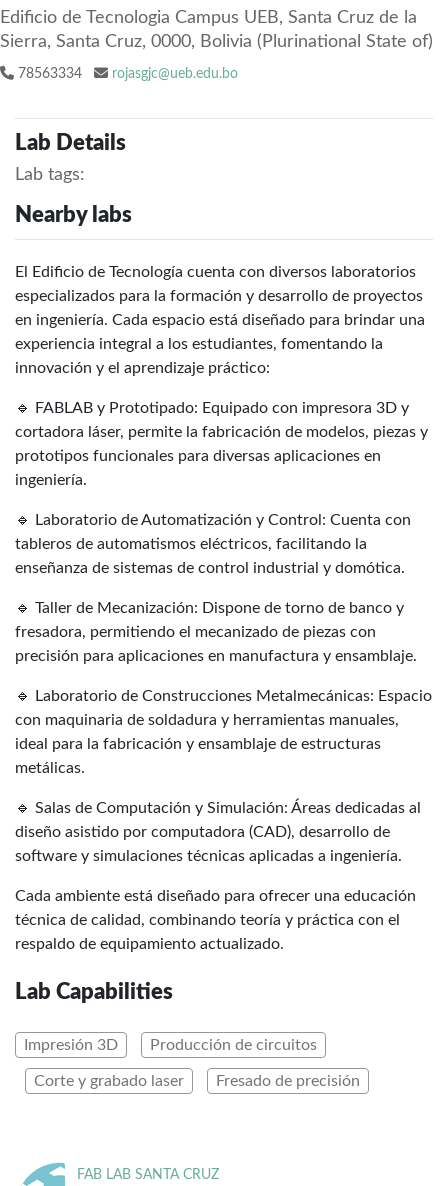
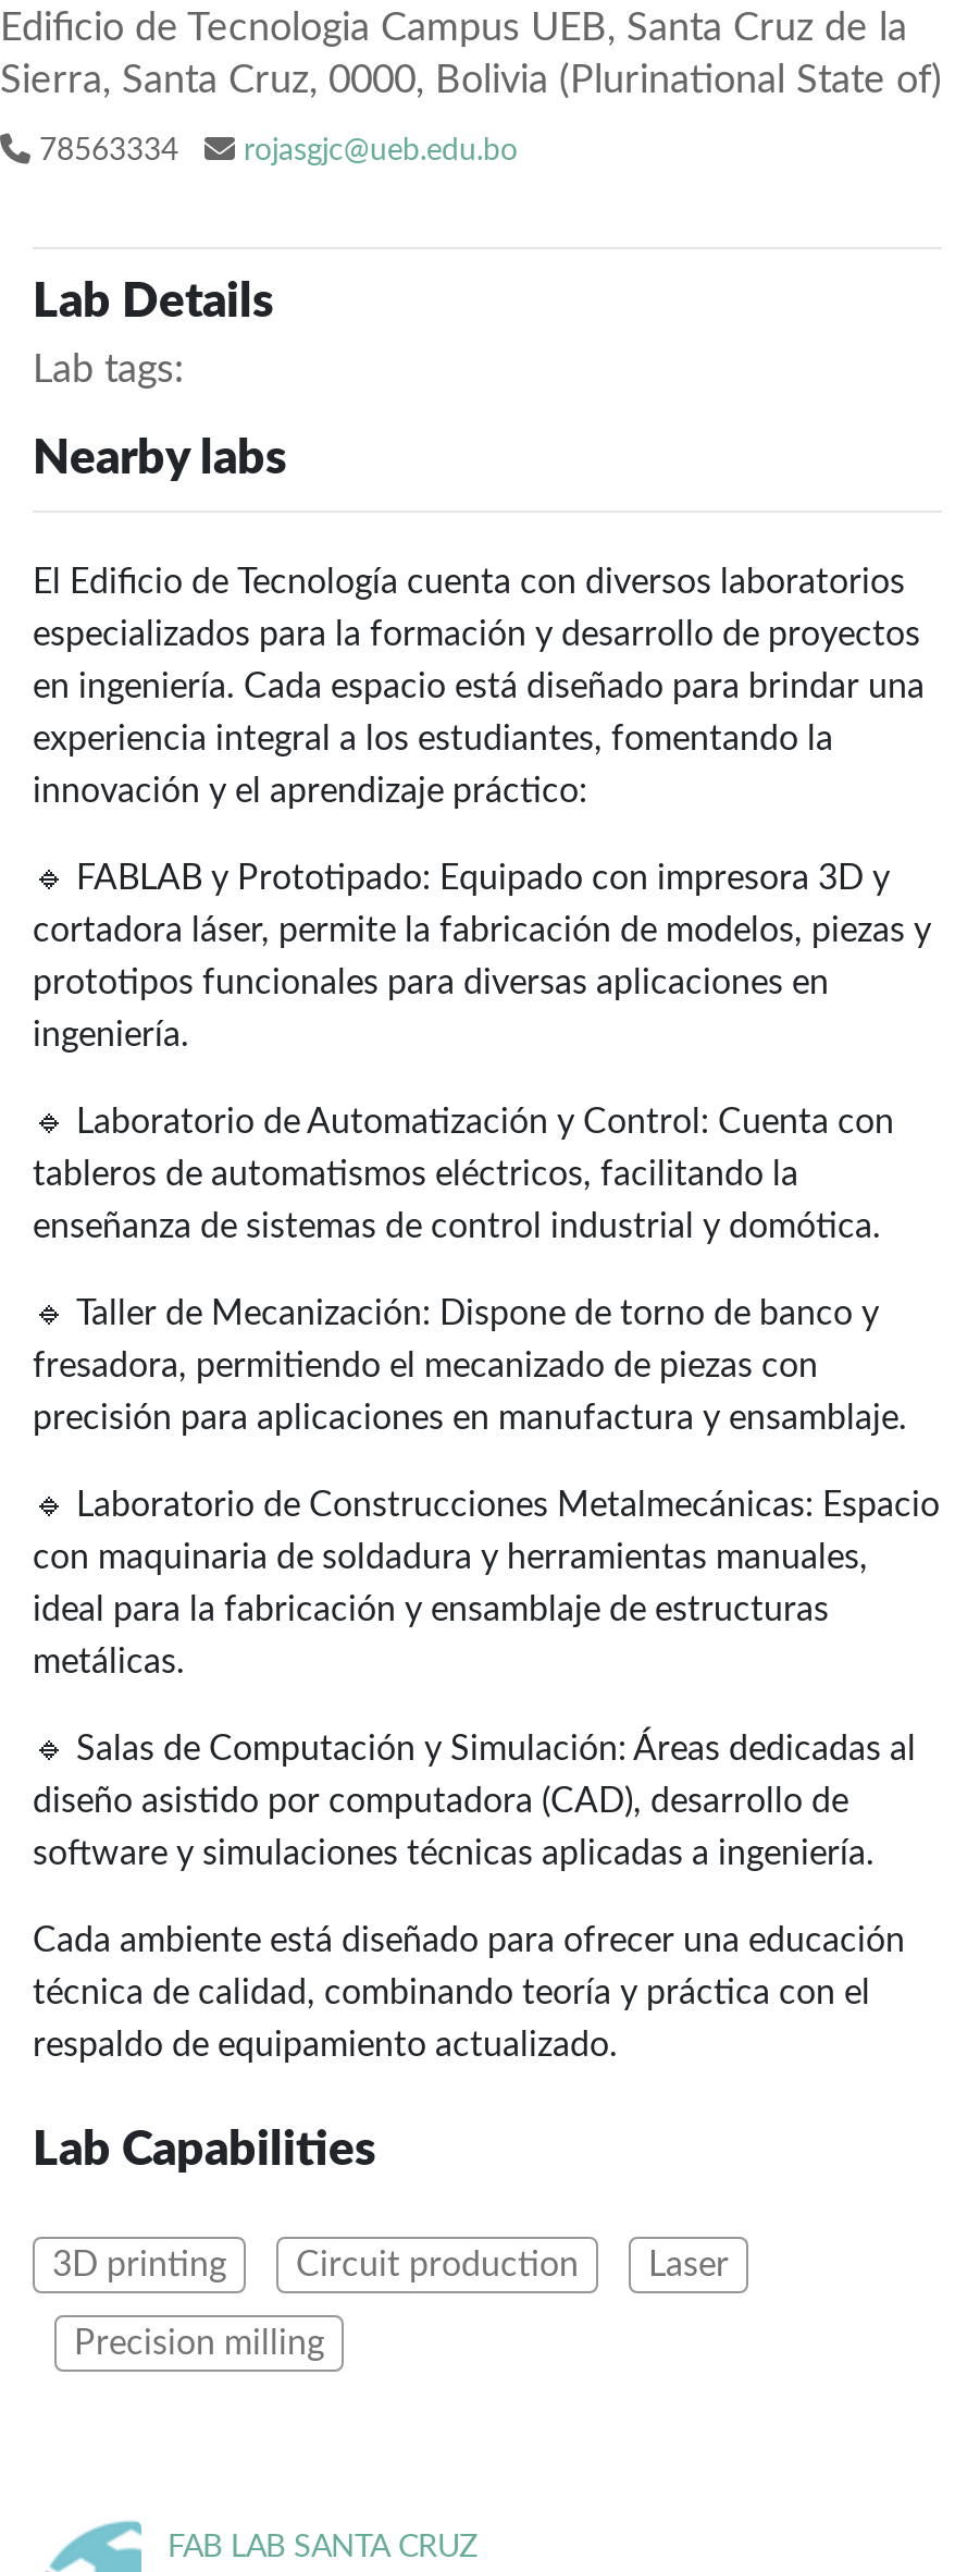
- Impresión 3D
- Producción de circuitos
+ 3D printing
+ Circuit production
+ Laser

- Corte y grabado laser
- Fresado de precisión
+ Precision milling
